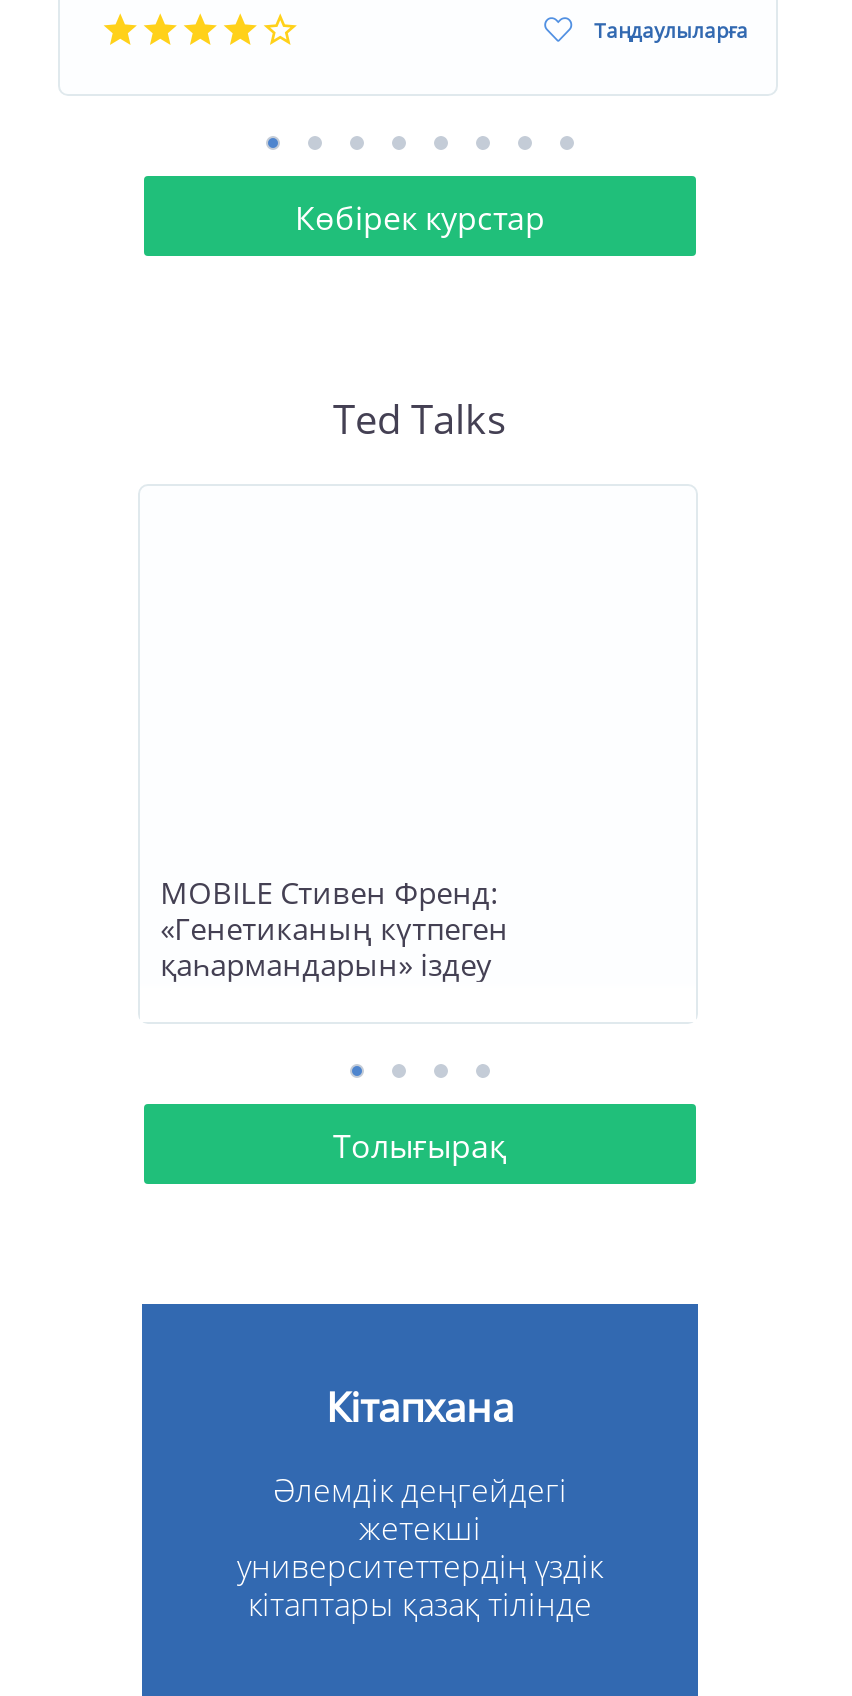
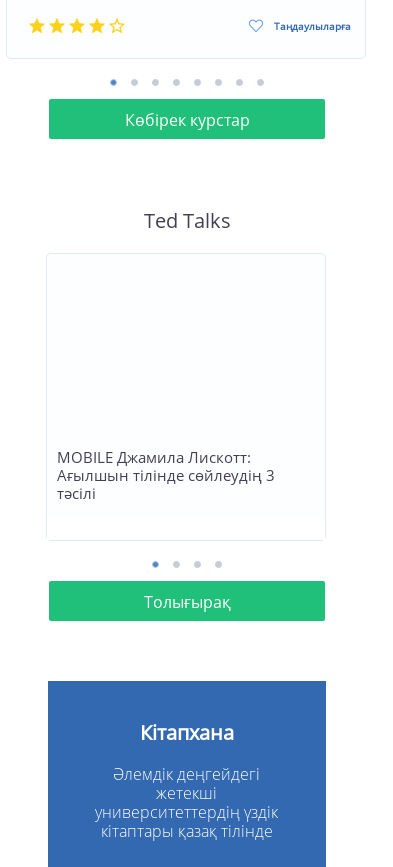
- MOBILE Стивен Френд:
- «Генетиканың күтпеген
- қаһармандарын» іздеу
+ MOBILE Джамила Лискотт:
+ Ағылшын тілінде сөйлеудің 3
+ тәсілі
